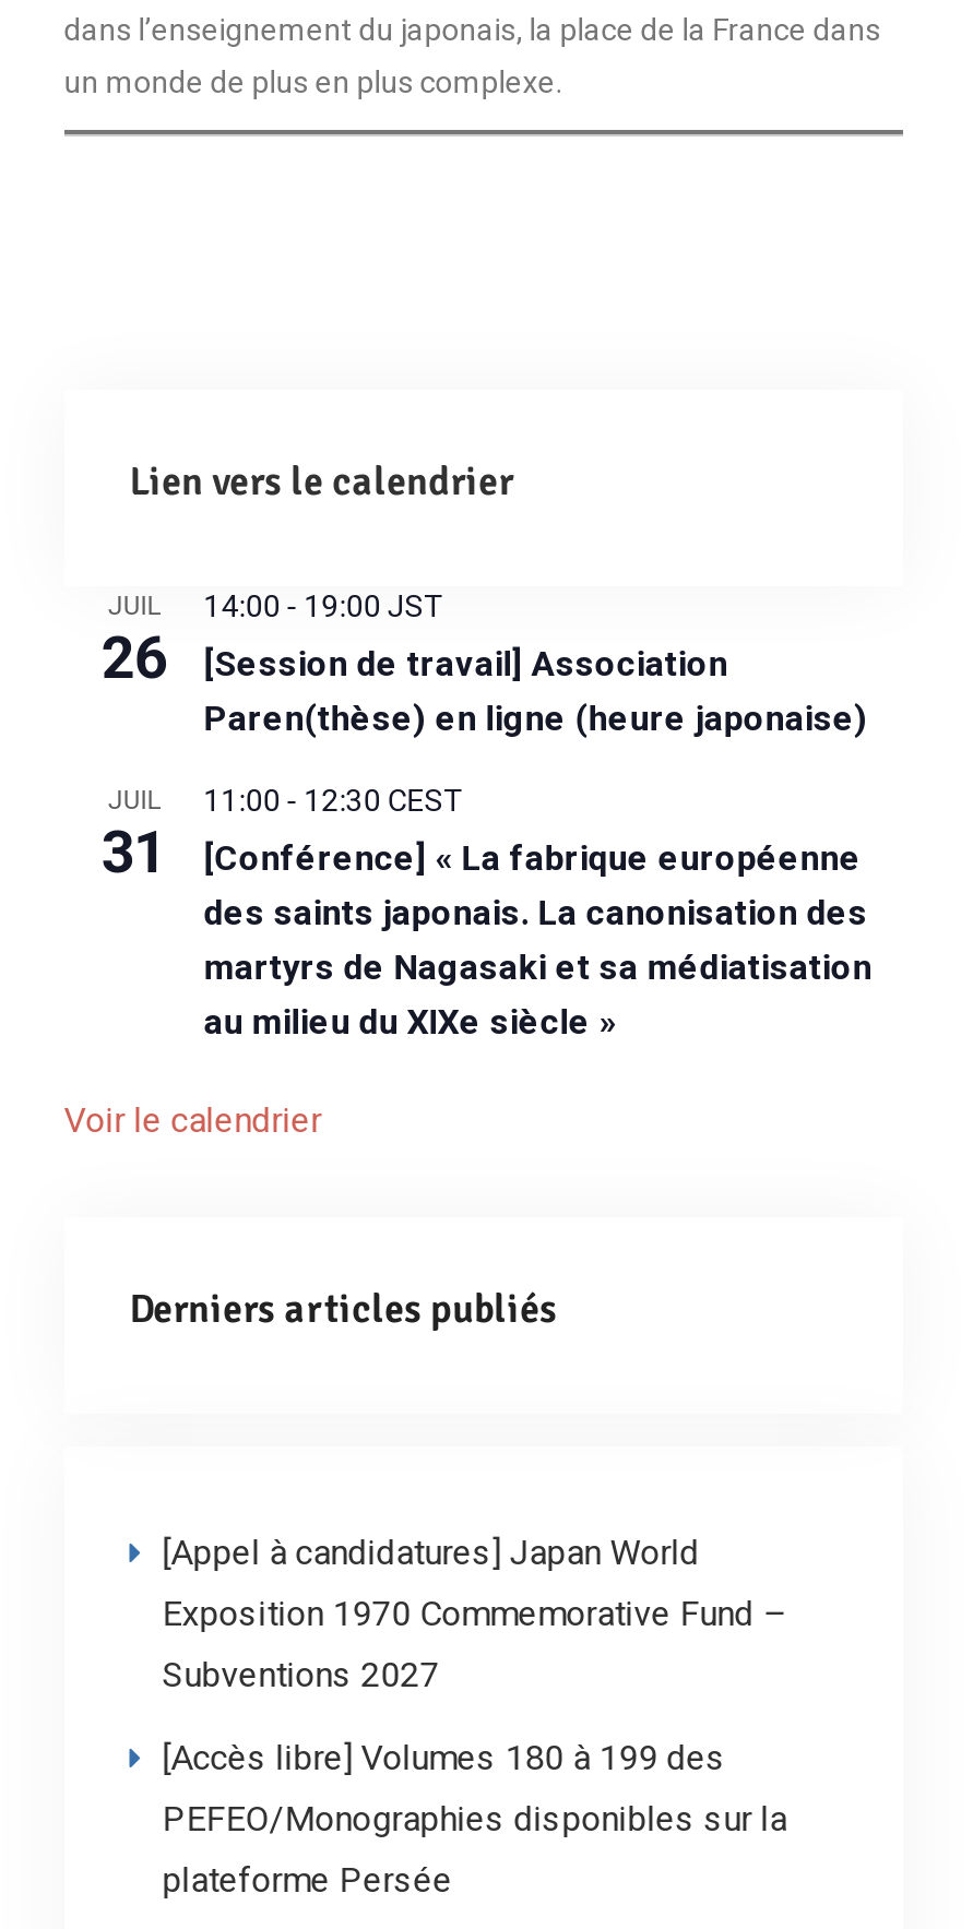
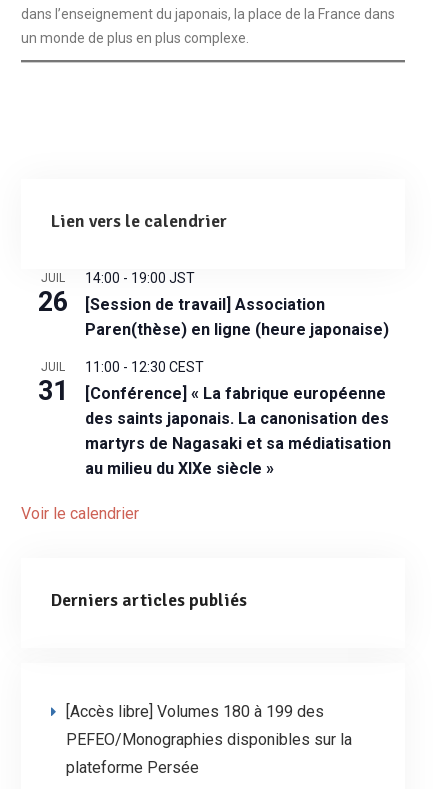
- [Appel à candidatures] Japan World
- Exposition 1970 Commemorative Fund –
- Subventions 2027
